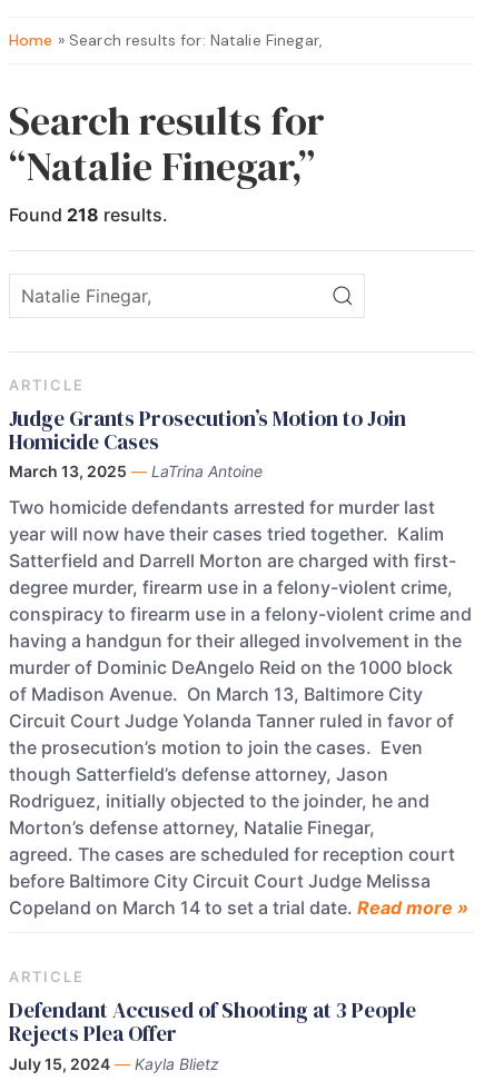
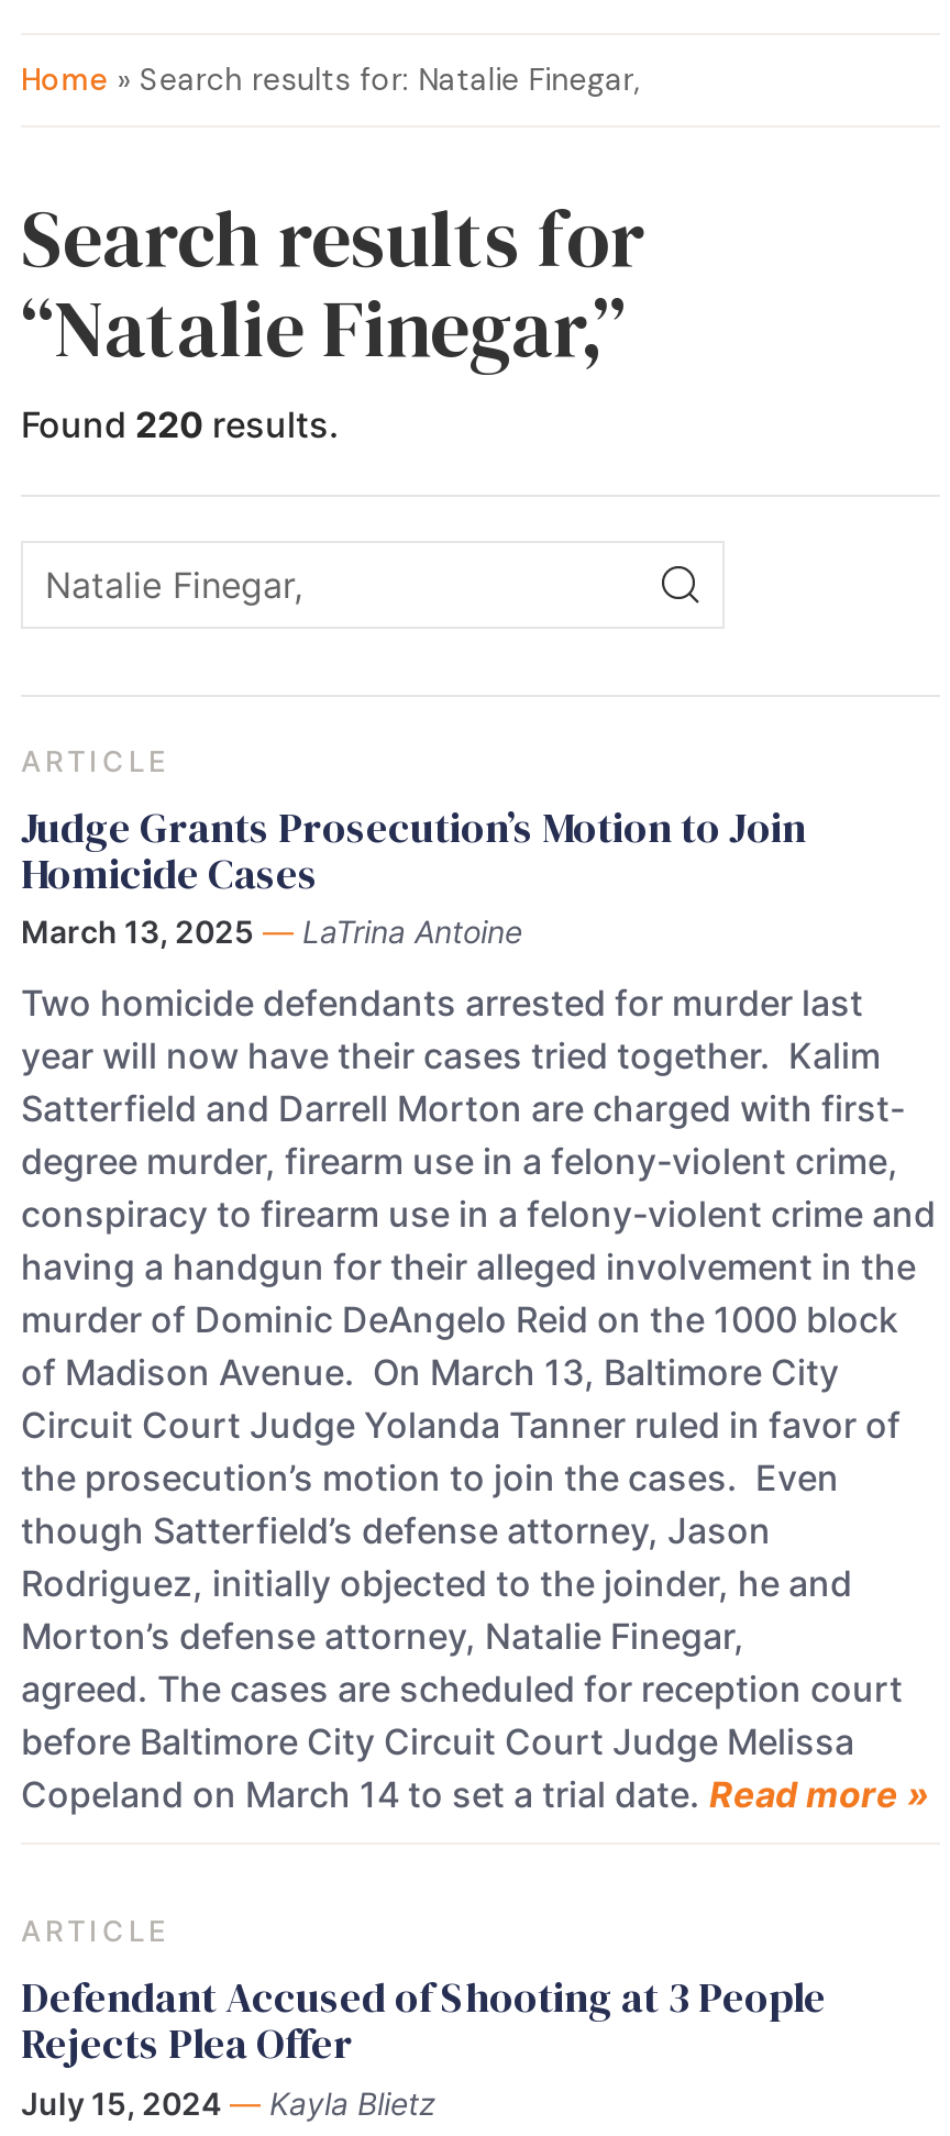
- Found 218 results.
+ Found 220 results.
